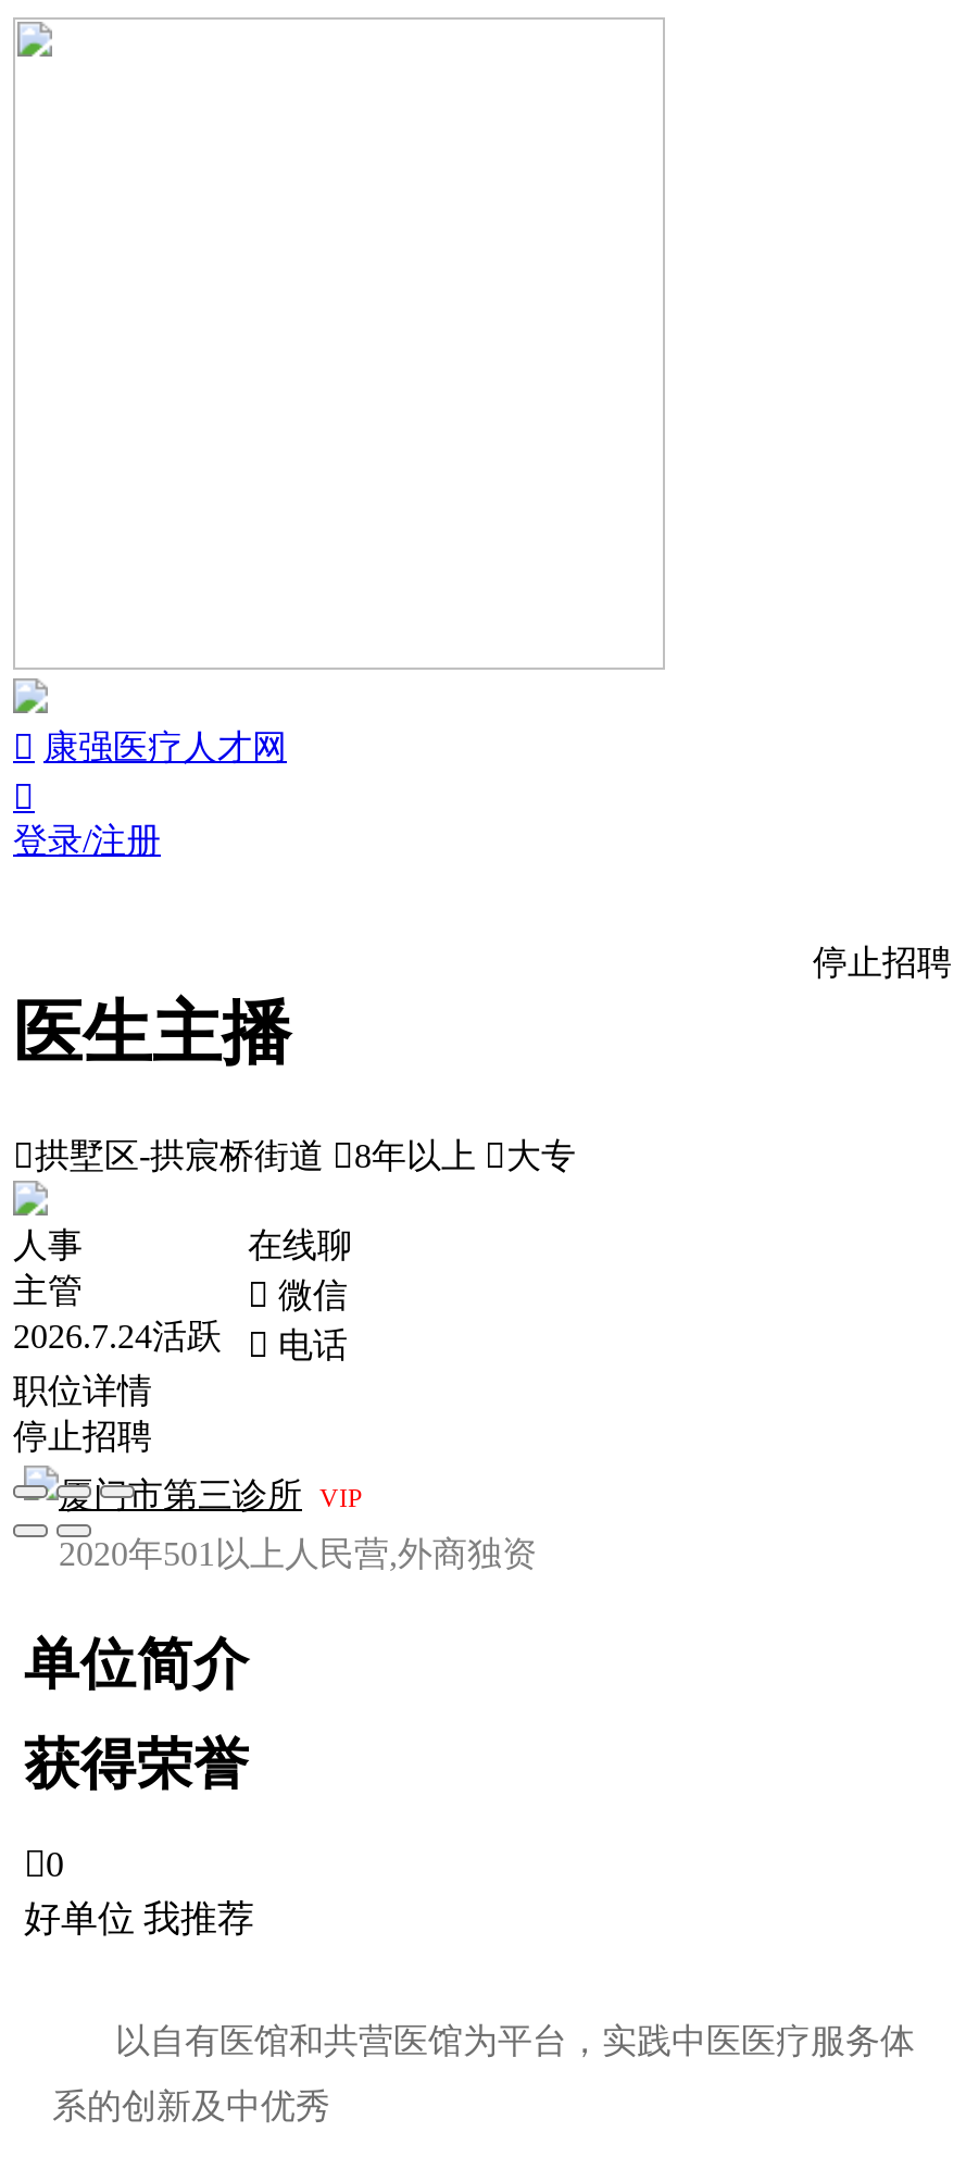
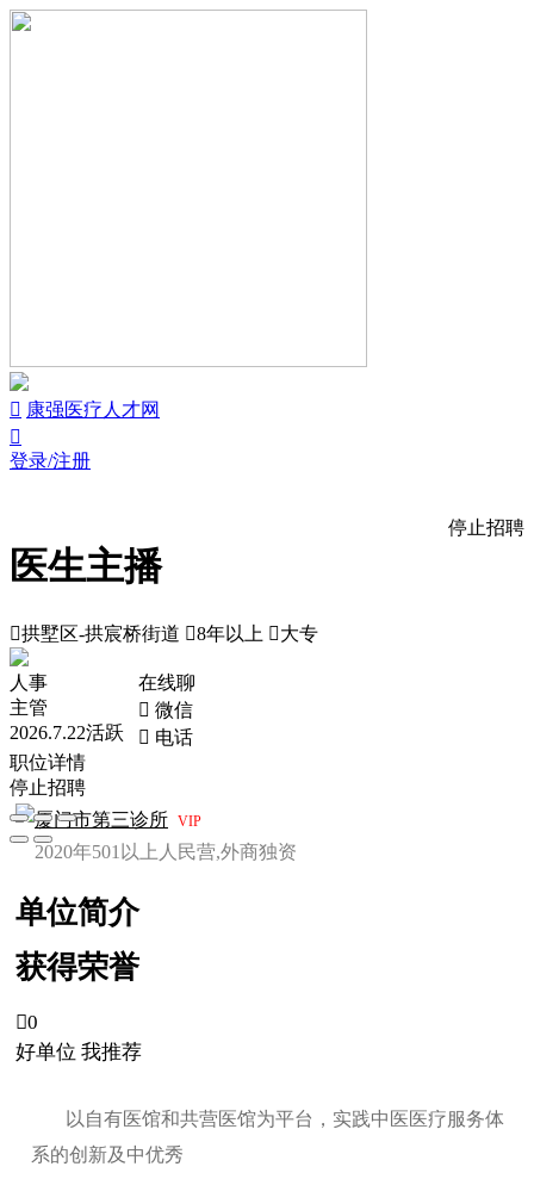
- 2026.7.24活跃
+ 2026.7.22活跃
